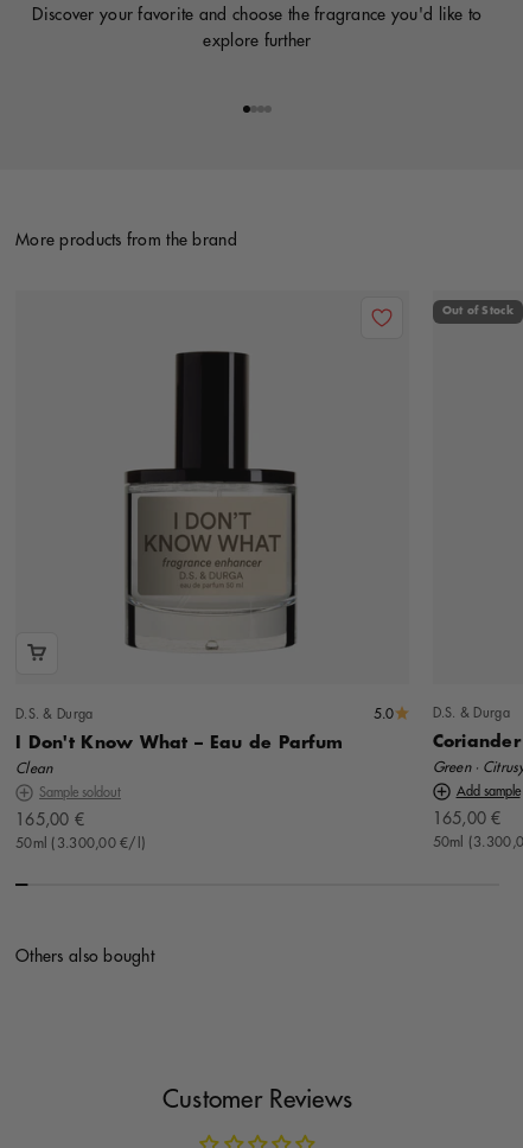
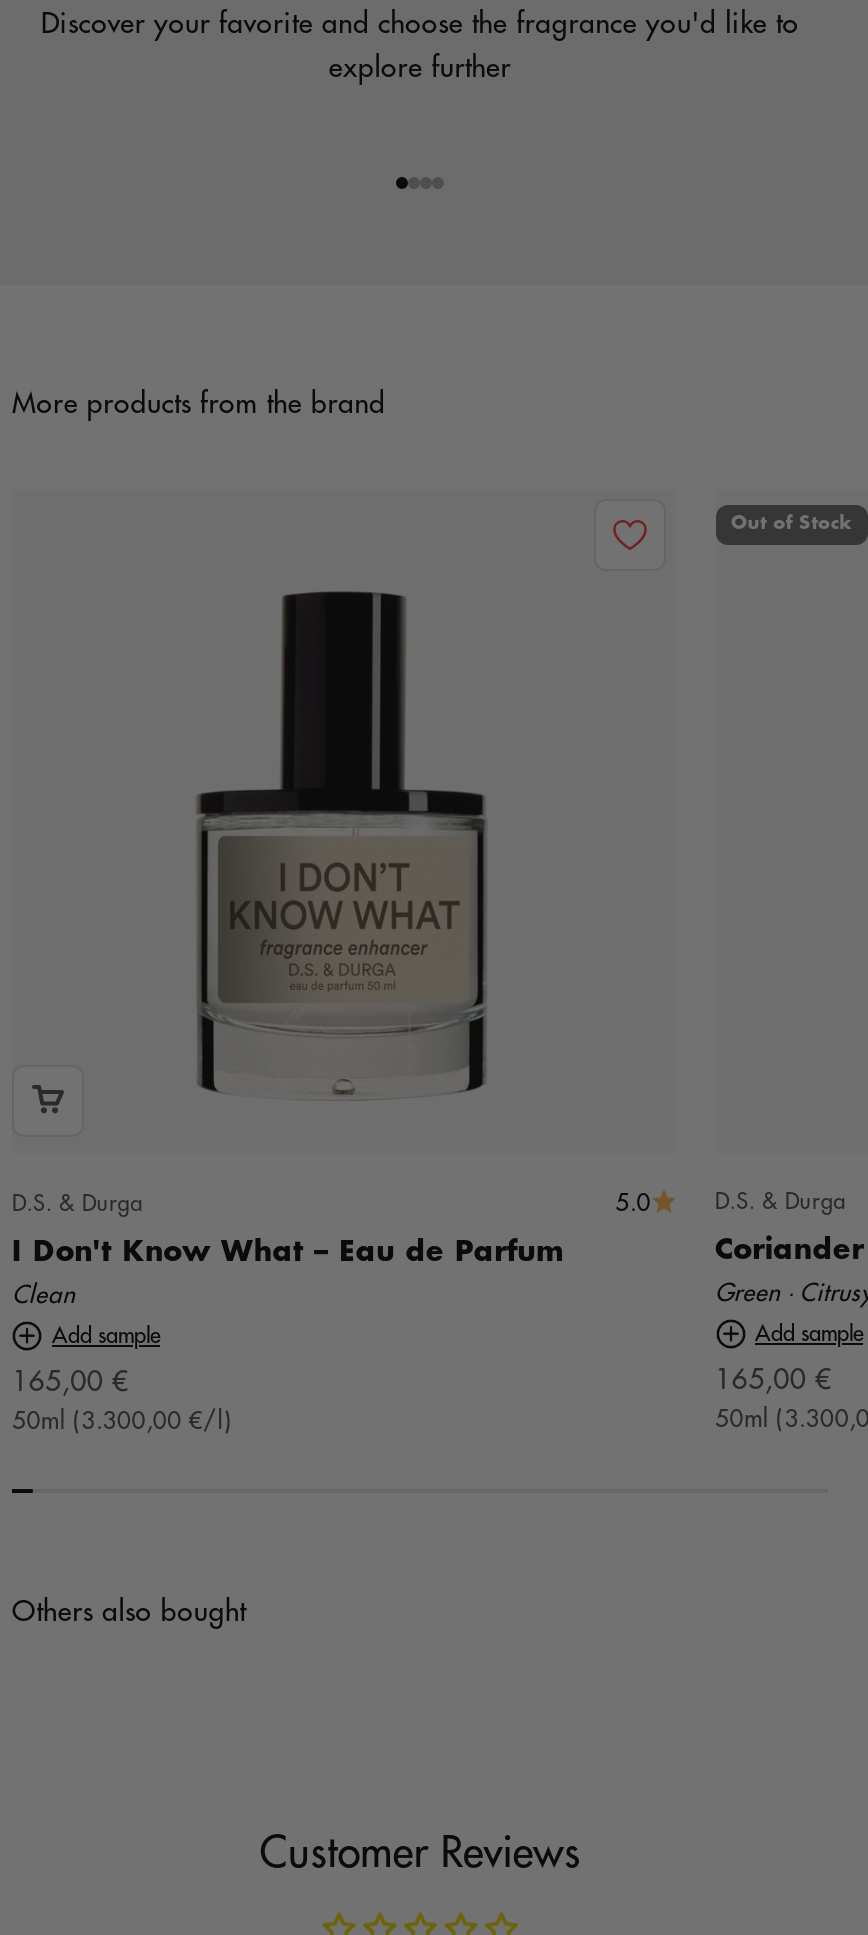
- Sample soldout
+ Add sample
